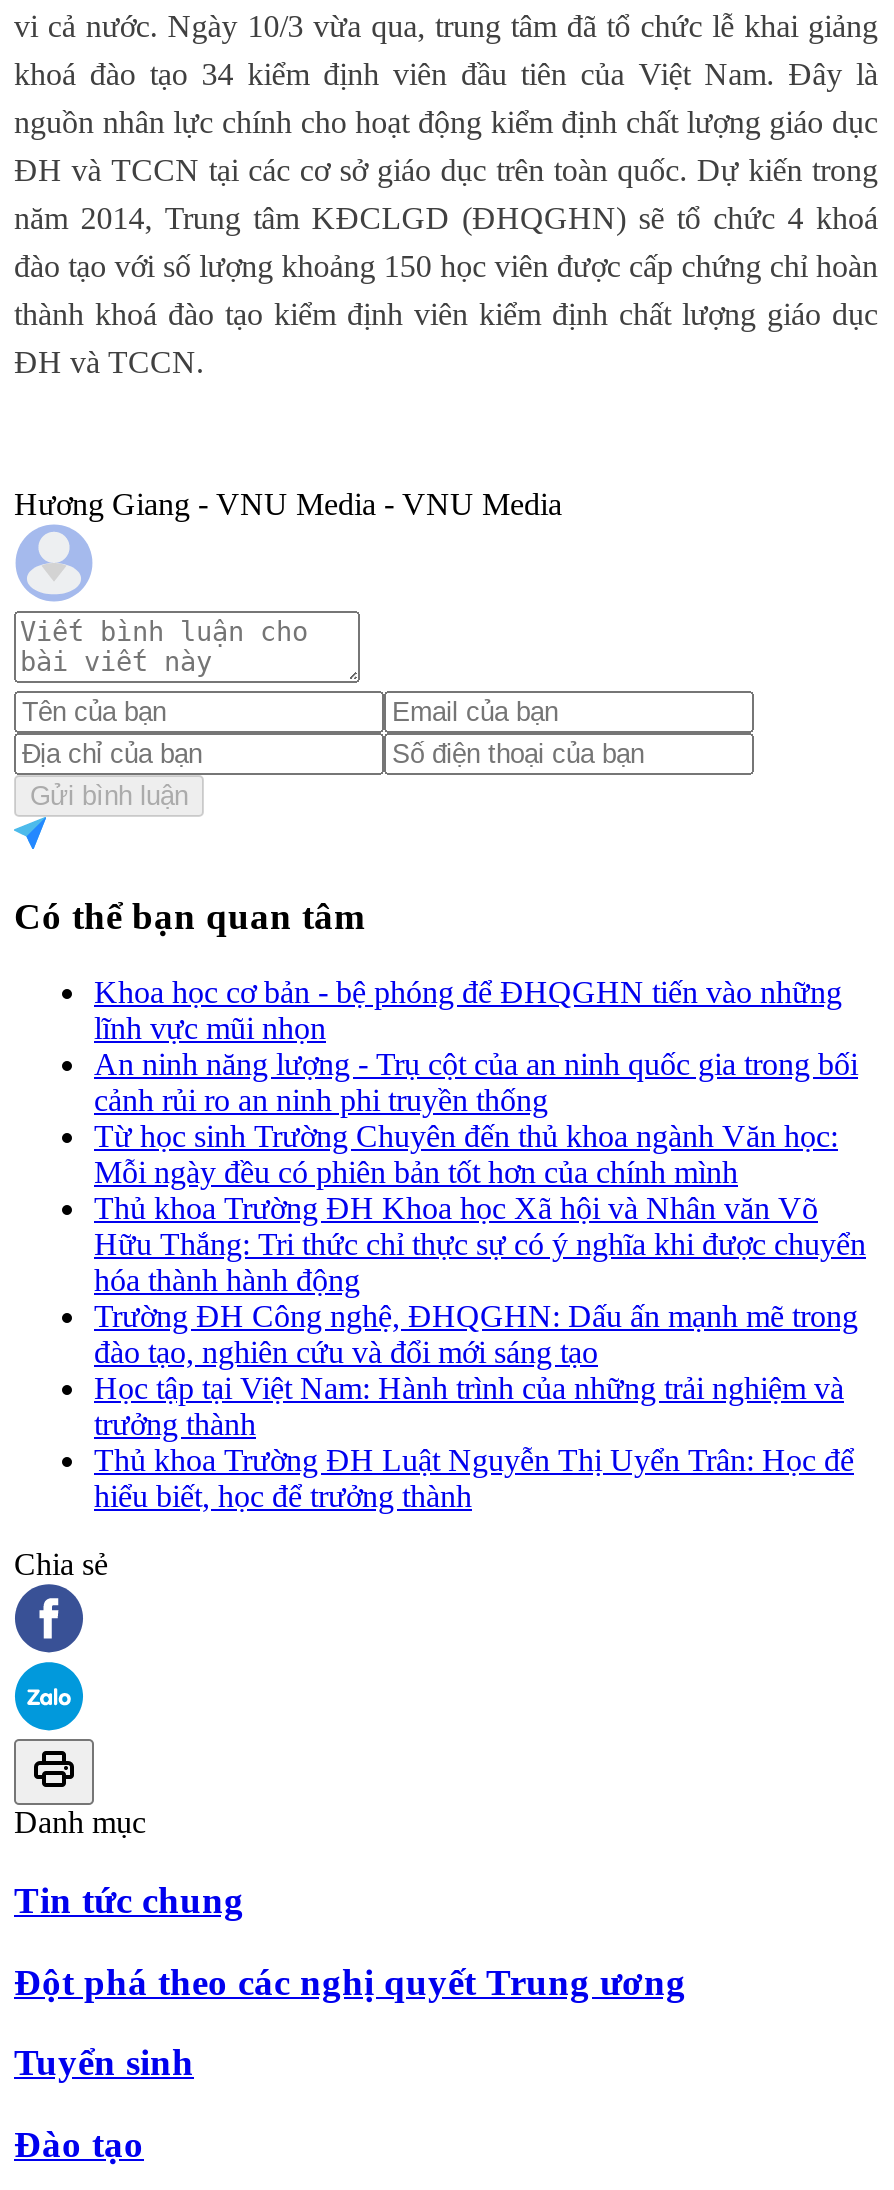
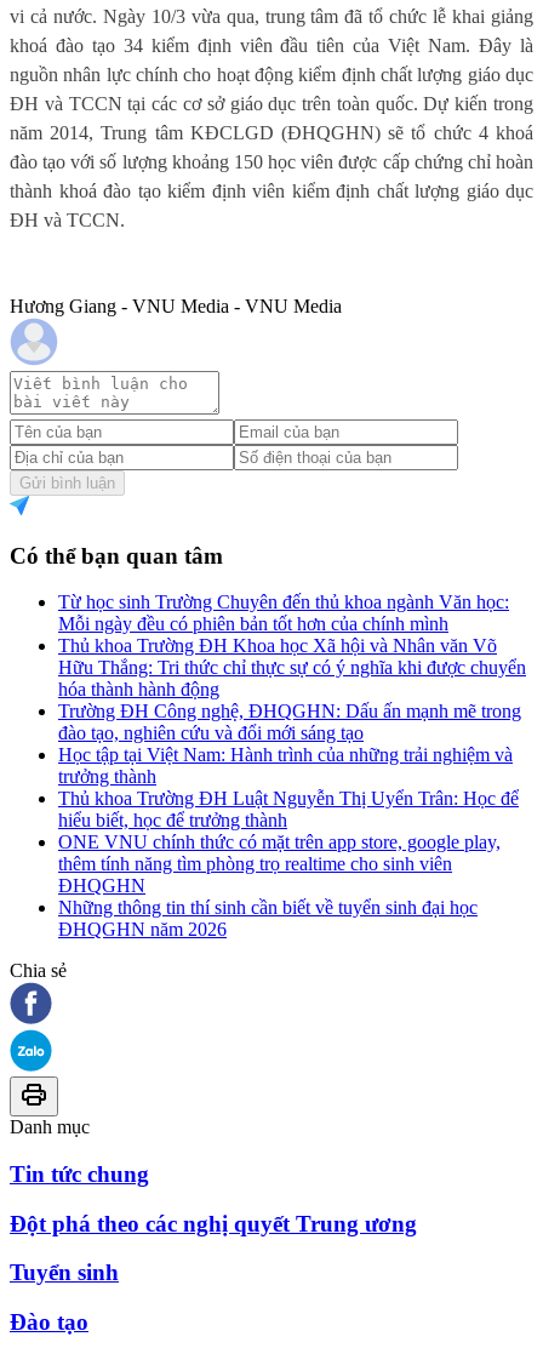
- Khoa học cơ bản - bệ phóng để ĐHQGHN tiến vào những
- lĩnh vực mũi nhọn
- An ninh năng lượng - Trụ cột của an ninh quốc gia trong bối
- cảnh rủi ro an ninh phi truyền thống

moved up: Từ học sinh Trường Chuyên đến thủ khoa ngành Văn học: | Mỗi ngày đều có phiên bản tốt hơn của chính mình | Thủ khoa Trường ĐH Khoa học Xã hội và Nhân văn Võ | ... | Thủ khoa Trường ĐH Luật Nguyễn Thị Uyển Trân: Học để | hiểu biết, học để trưởng thành

+ ONE VNU chính thức có mặt trên app store, google play,
+ thêm tính năng tìm phòng trọ realtime cho sinh viên
+ ĐHQGHN
+ Những thông tin thí sinh cần biết về tuyển sinh đại học
+ ĐHQGHN năm 2026
